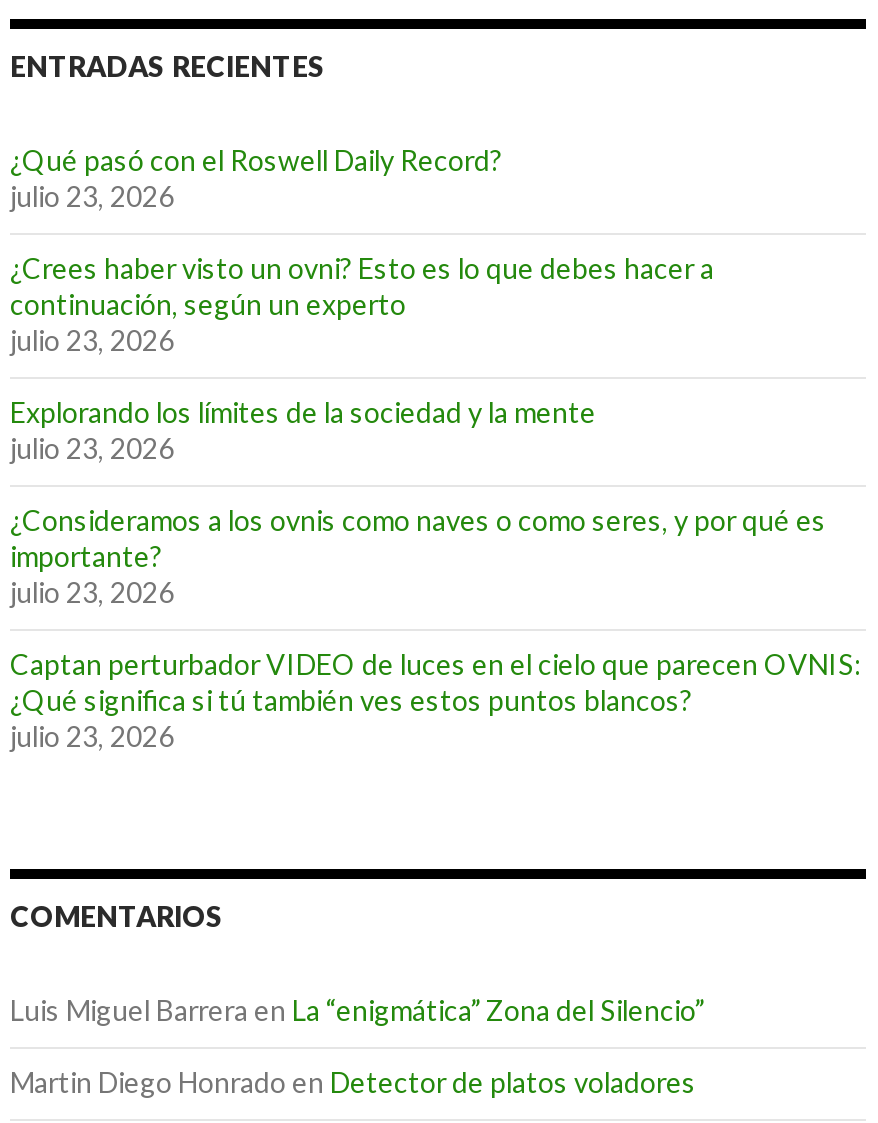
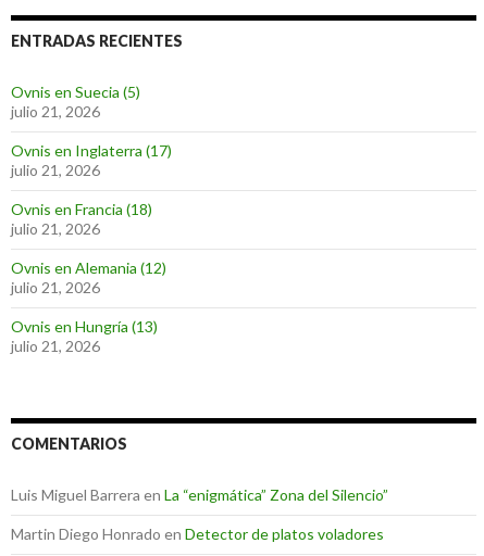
- ¿Qué pasó con el Roswell Daily Record?
- julio 23, 2026
+ Ovnis en Suecia (5)
+ julio 21, 2026

- ¿Crees haber visto un ovni? Esto es lo que debes hacer a
- continuación, según un experto
- julio 23, 2026
+ Ovnis en Inglaterra (17)
+ julio 21, 2026

- Explorando los límites de la sociedad y la mente
- julio 23, 2026
+ Ovnis en Francia (18)
+ julio 21, 2026

- ¿Consideramos a los ovnis como naves o como seres, y por qué es
- importante?
- julio 23, 2026
+ Ovnis en Alemania (12)
+ julio 21, 2026

- Captan perturbador VIDEO de luces en el cielo que parecen OVNIS:
- ¿Qué significa si tú también ves estos puntos blancos?
- julio 23, 2026
+ Ovnis en Hungría (13)
+ julio 21, 2026
